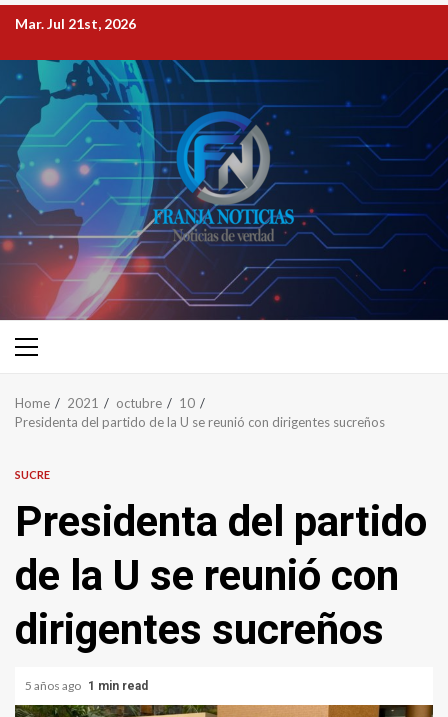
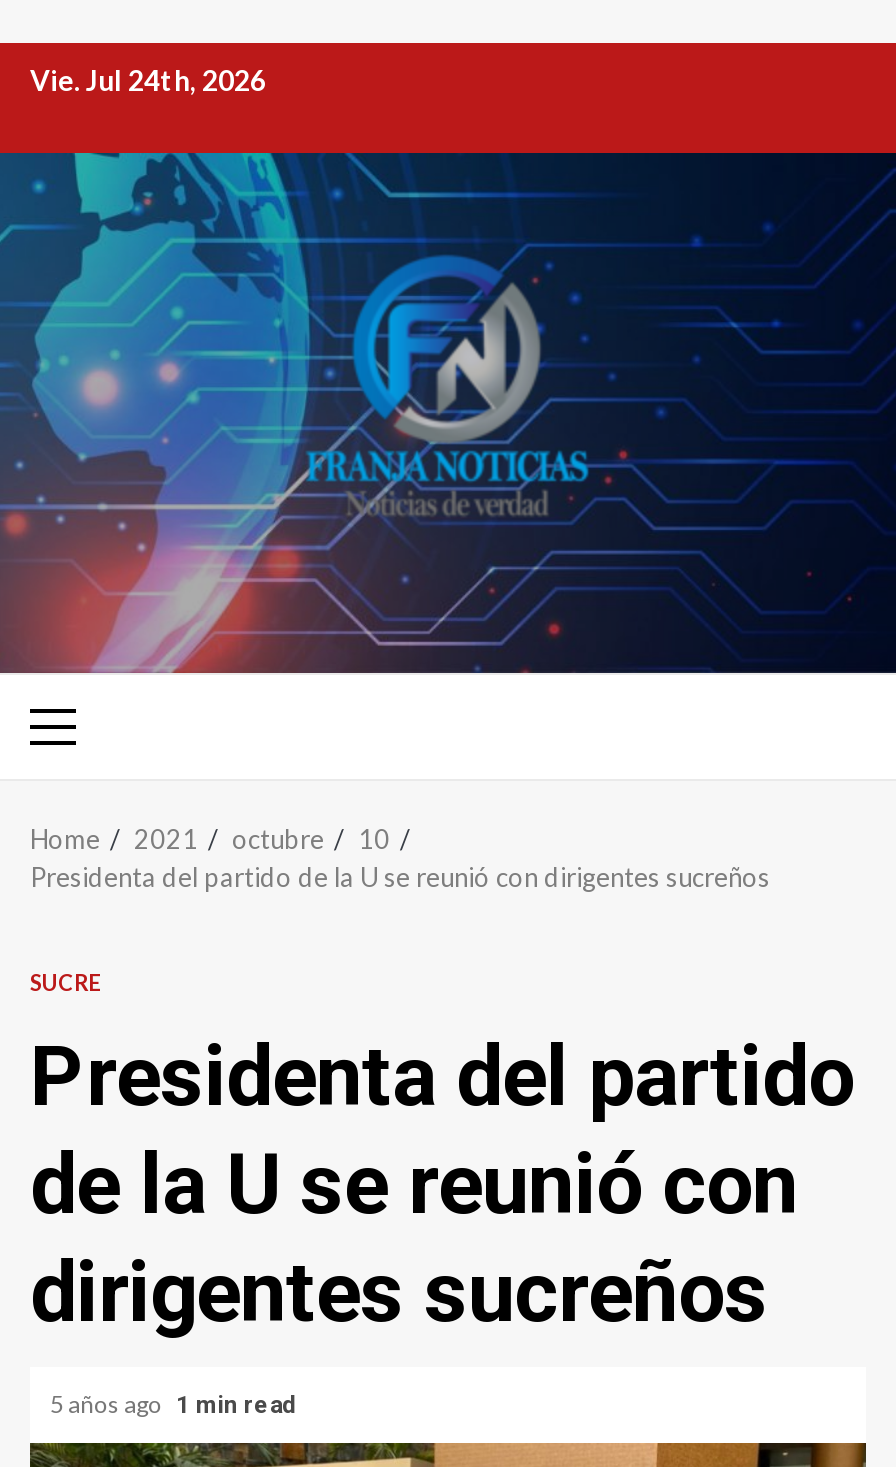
- Mar. Jul 21st, 2026
+ Vie. Jul 24th, 2026
